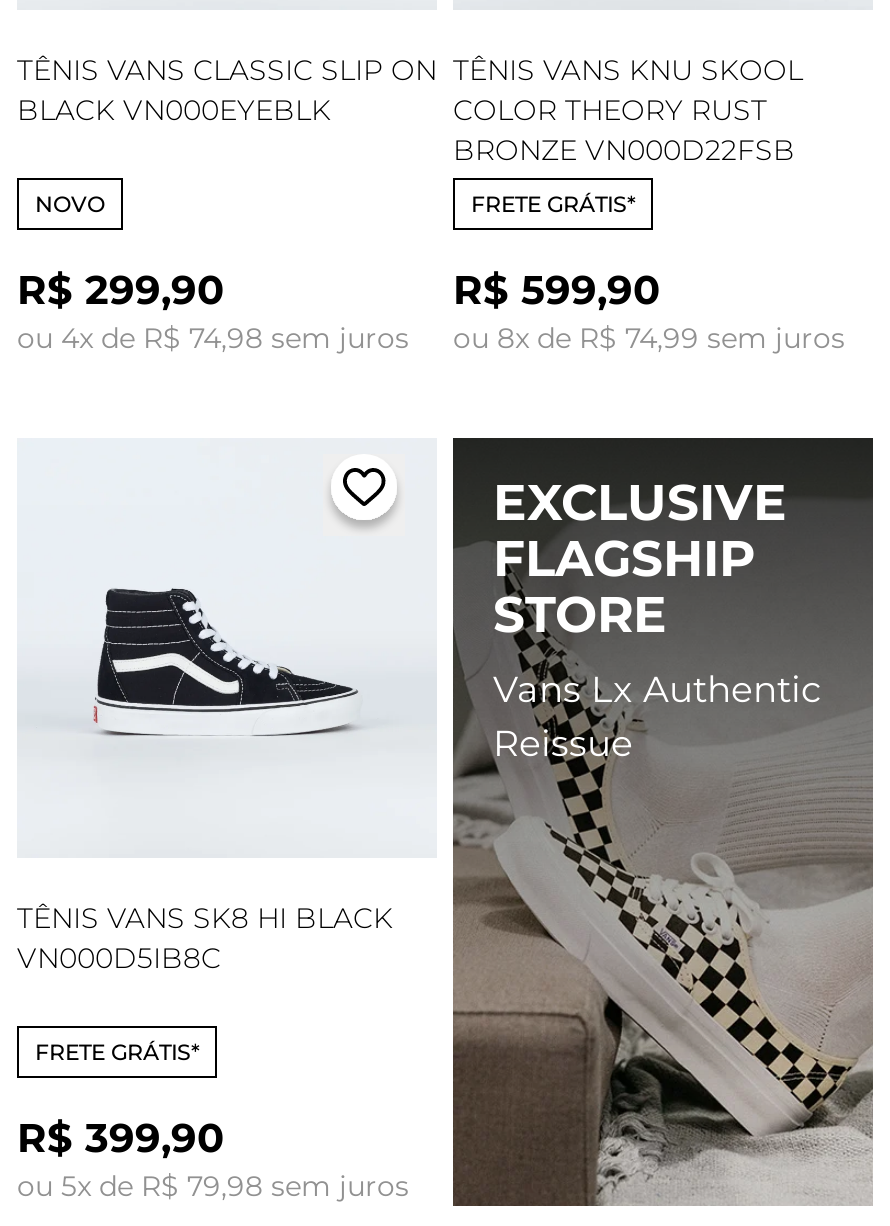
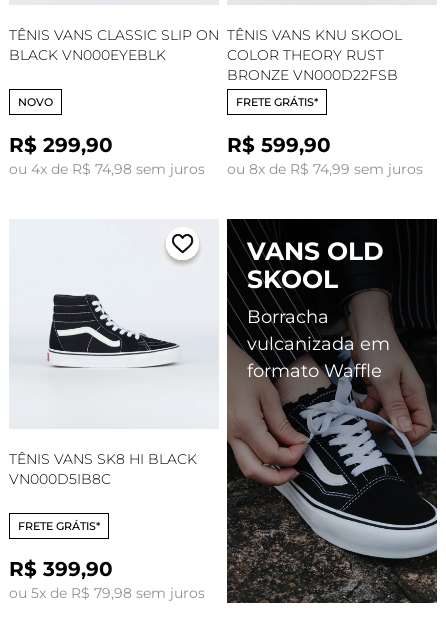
- [image]
- EXCLUSIVE
- FLAGSHIP
- STORE
- Vans Lx Authentic
- Reissue
+ [image]
+ VANS OLD
+ SKOOL
+ Borracha
+ vulcanizada em
+ formato Waffle
